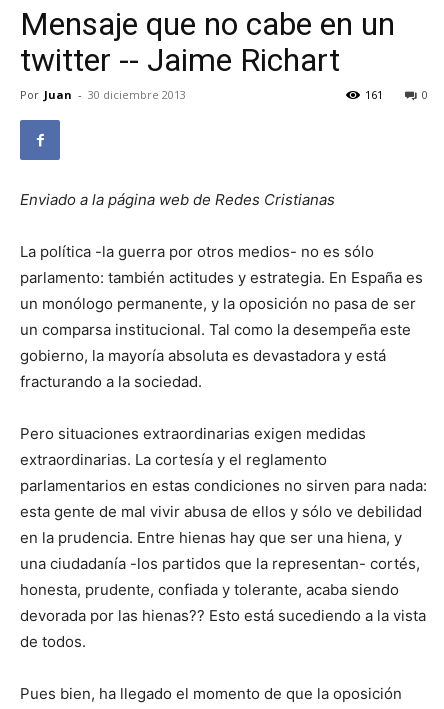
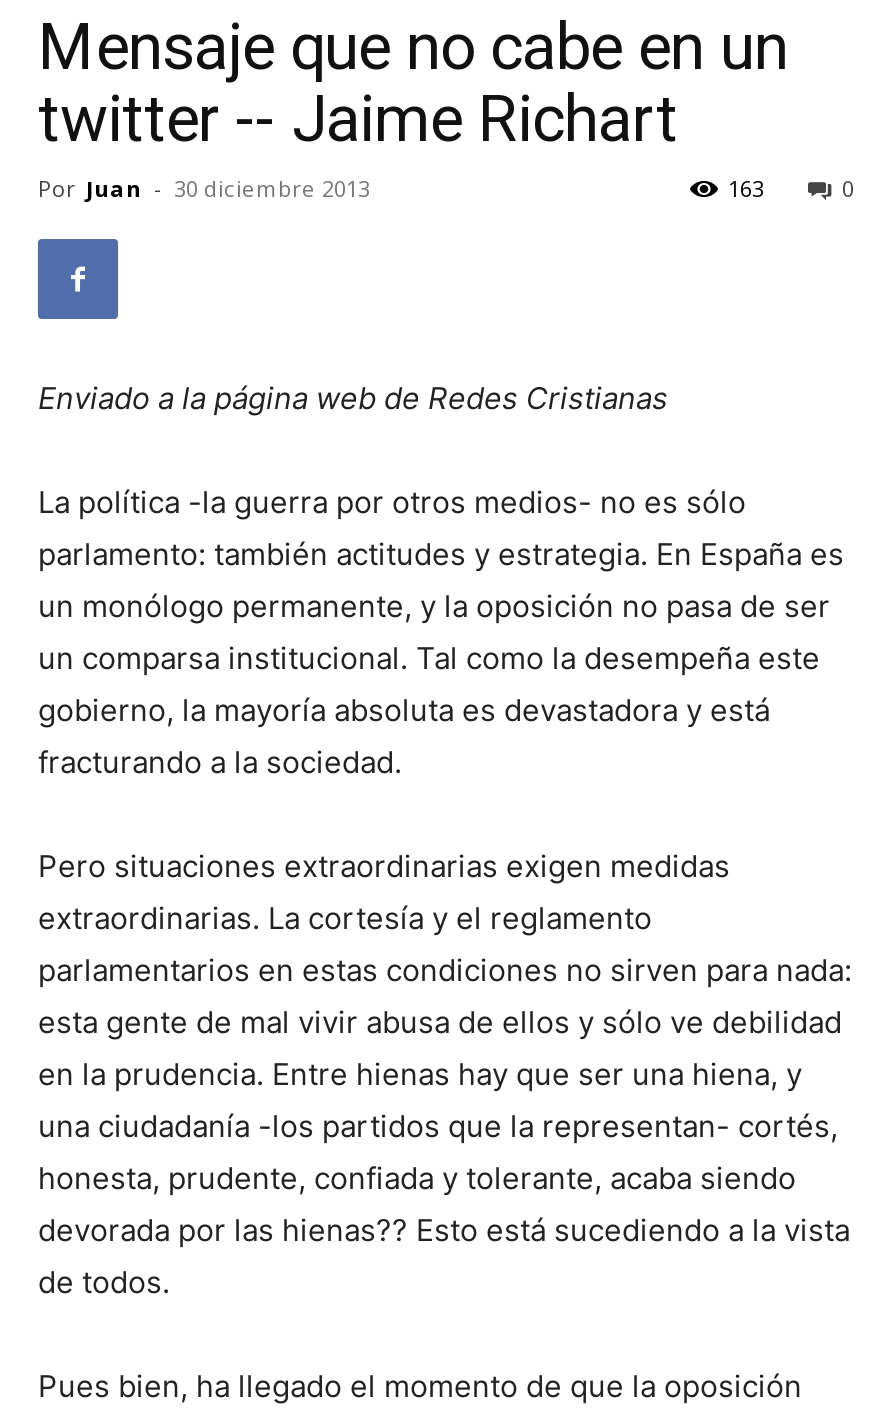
- 161
+ 163
